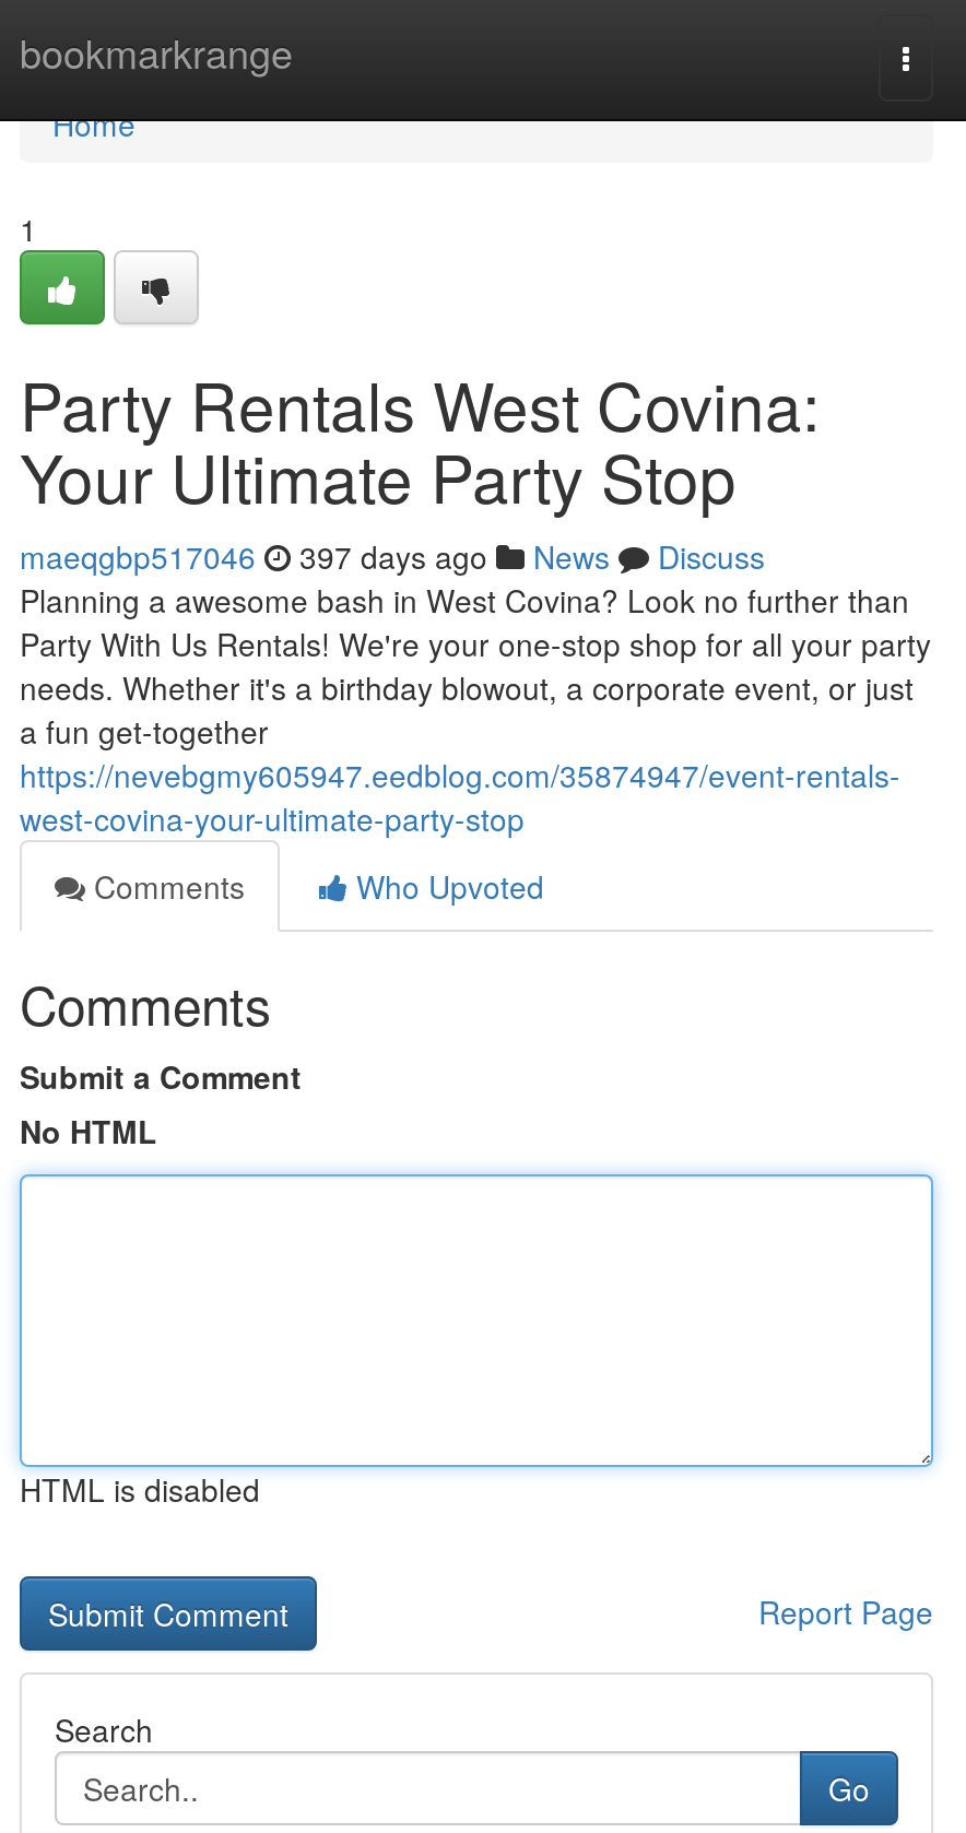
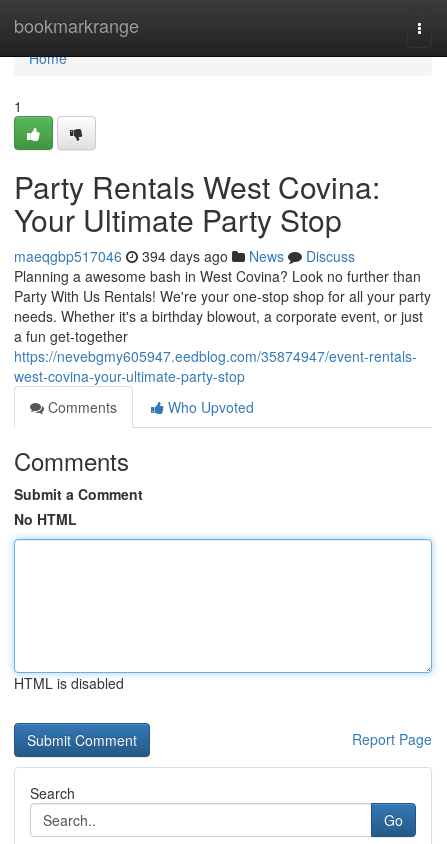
- maeqgbp517046 397 days ago News Discuss
+ maeqgbp517046 394 days ago News Discuss
